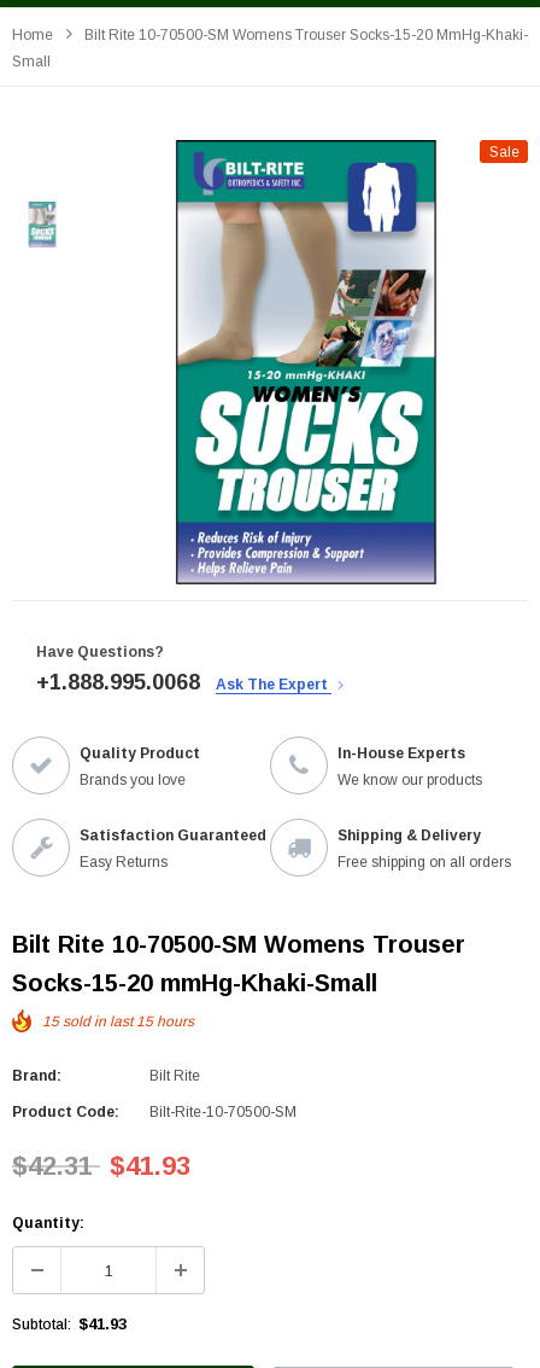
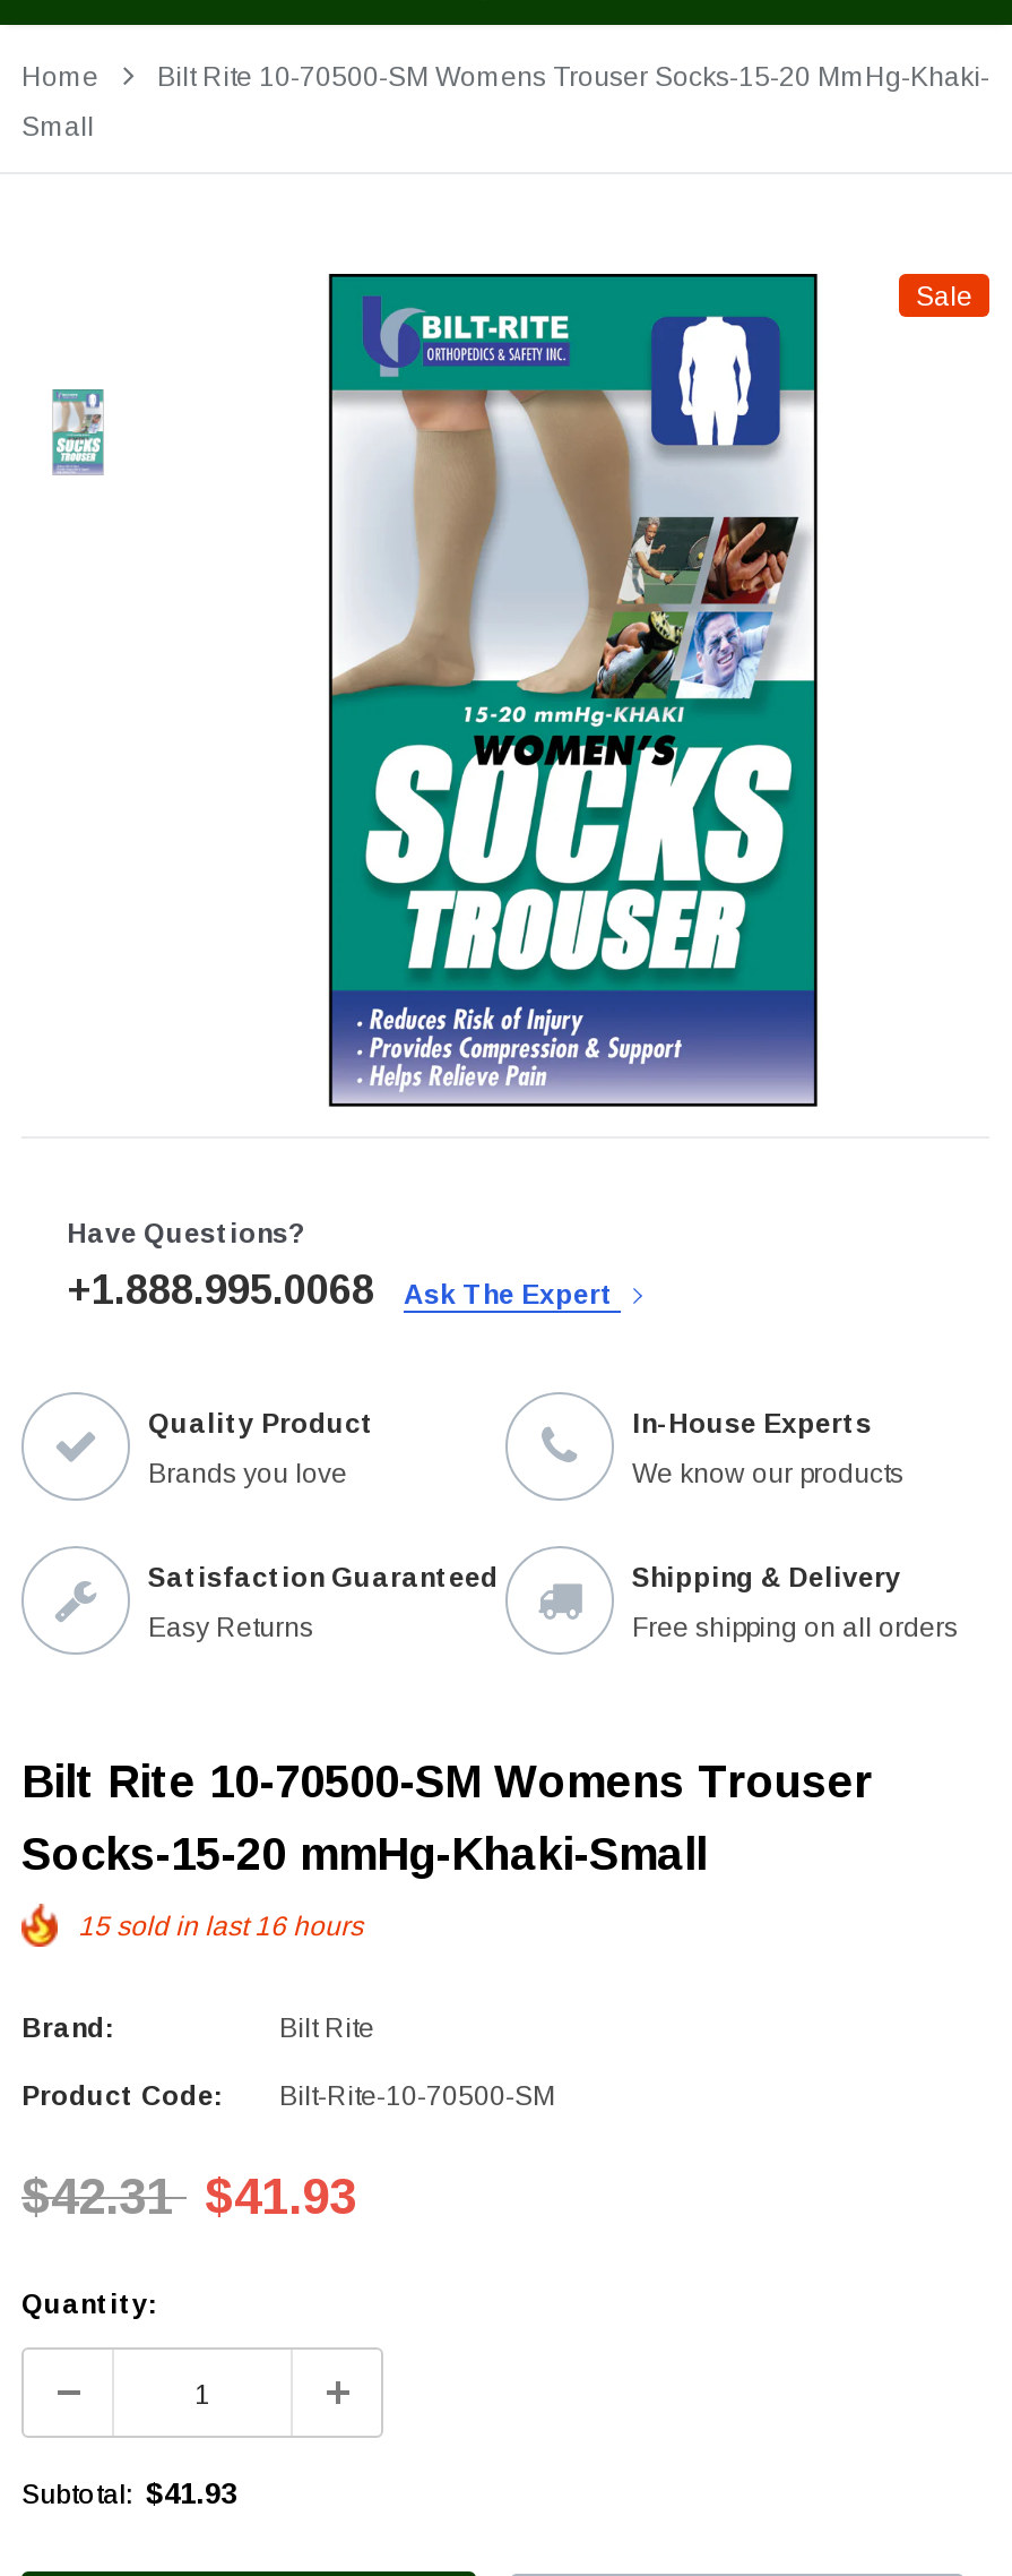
- 15 sold in last 15 hours
+ 15 sold in last 16 hours
